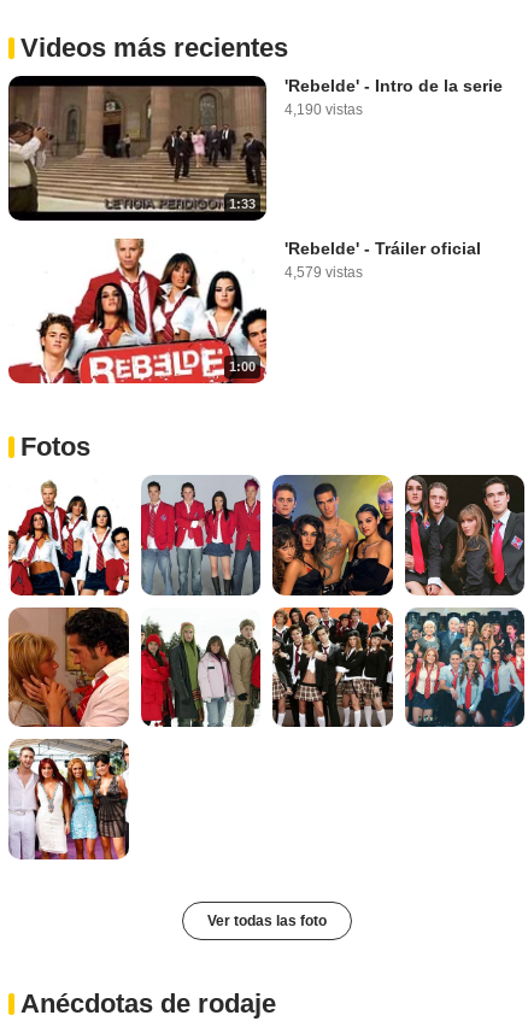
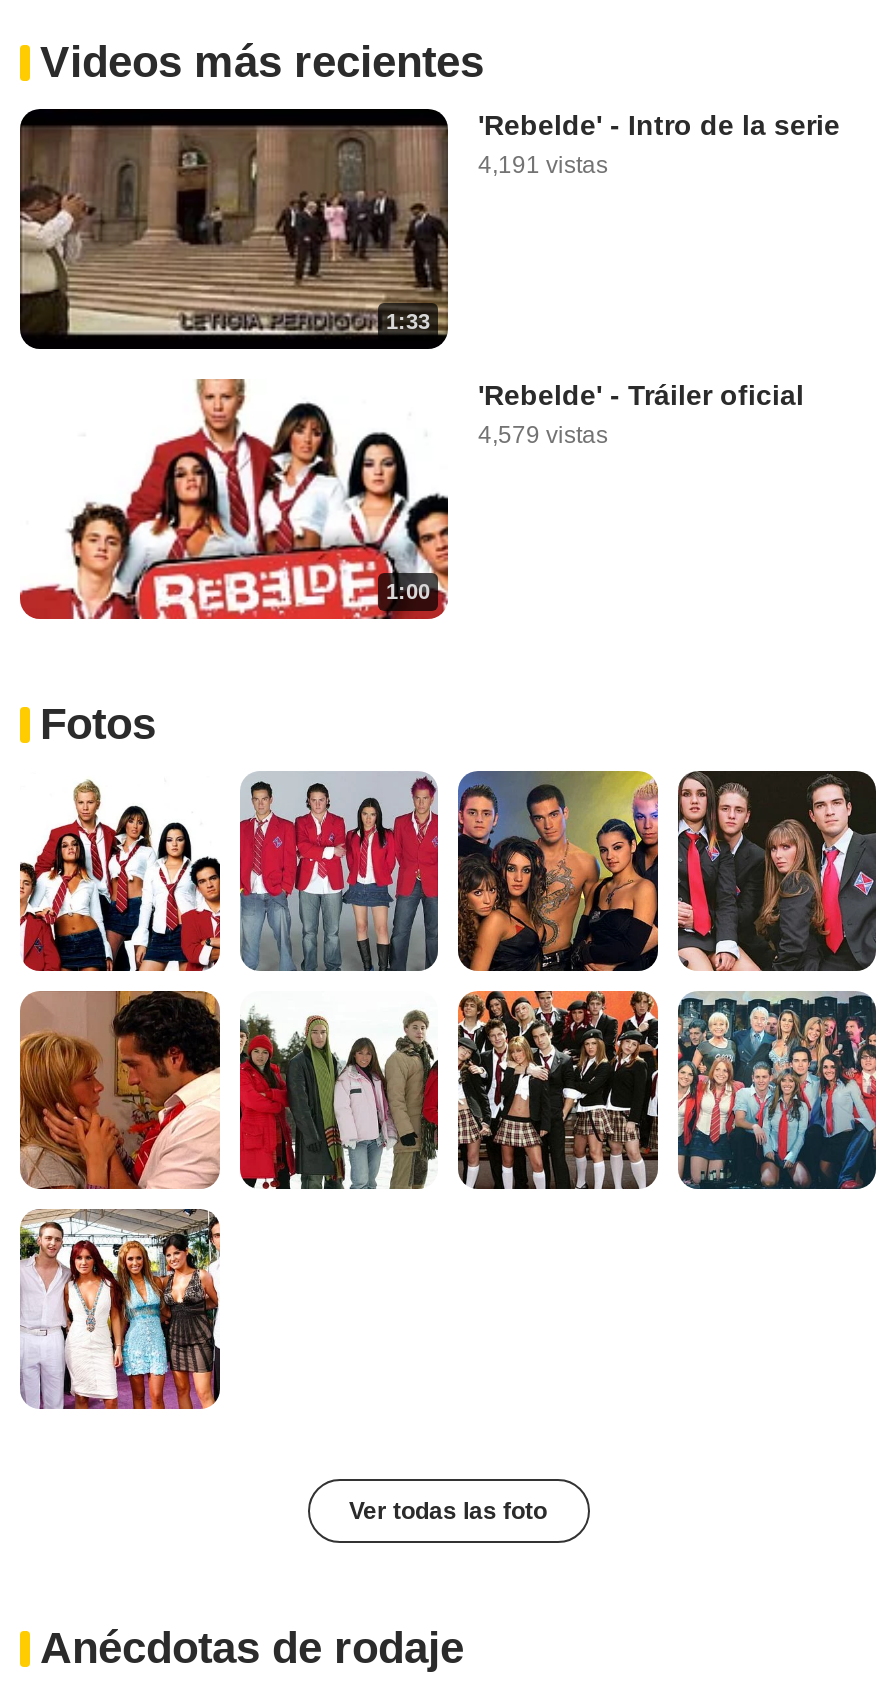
- 4,190 vistas
+ 4,191 vistas
